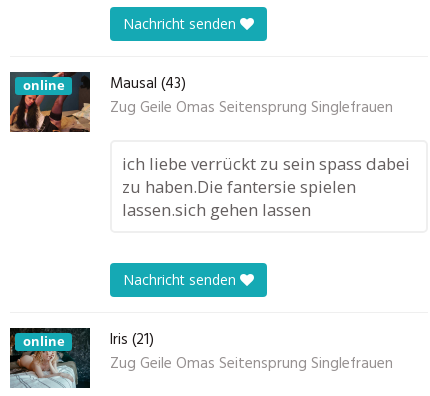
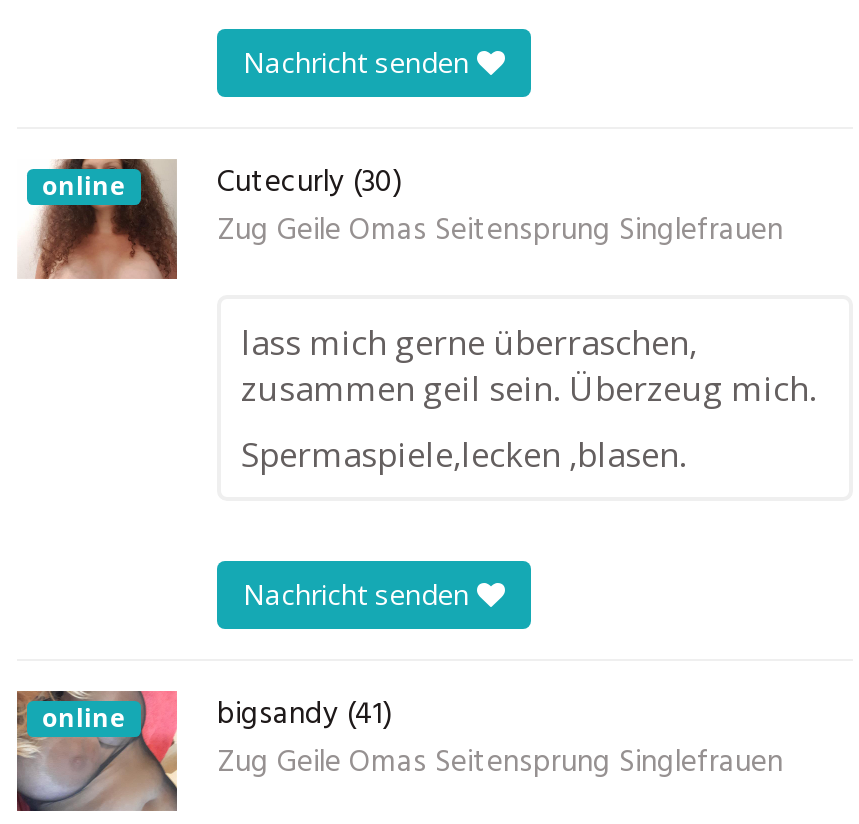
- [image]
- Mausal (43)
+ [image]
+ Cutecurly (30)

- ich liebe verrückt zu sein spass dabei
- zu haben.Die fantersie spielen
- lassen.sich gehen lassen
+ lass mich gerne überraschen,
+ zusammen geil sein. Überzeug mich.
+ Spermaspiele,lecken ,blasen.

- [image]
- Iris (21)
+ [image]
+ bigsandy (41)
